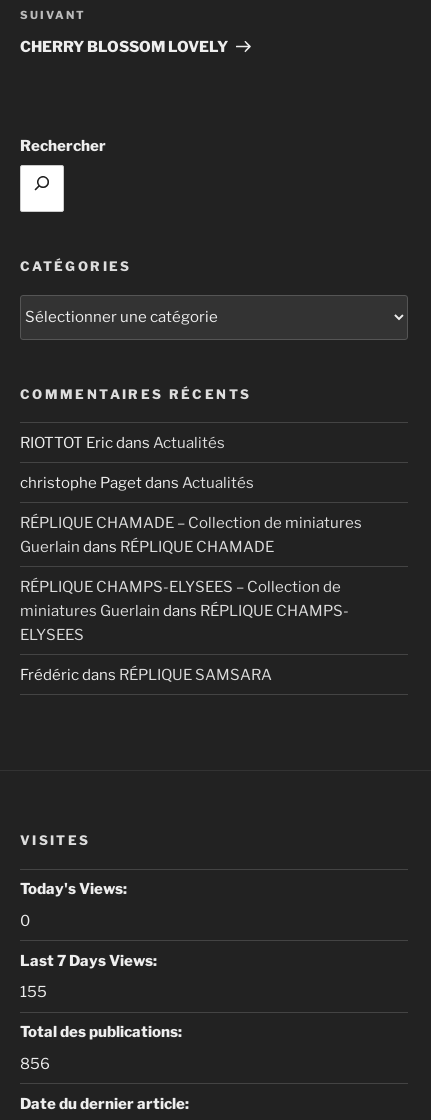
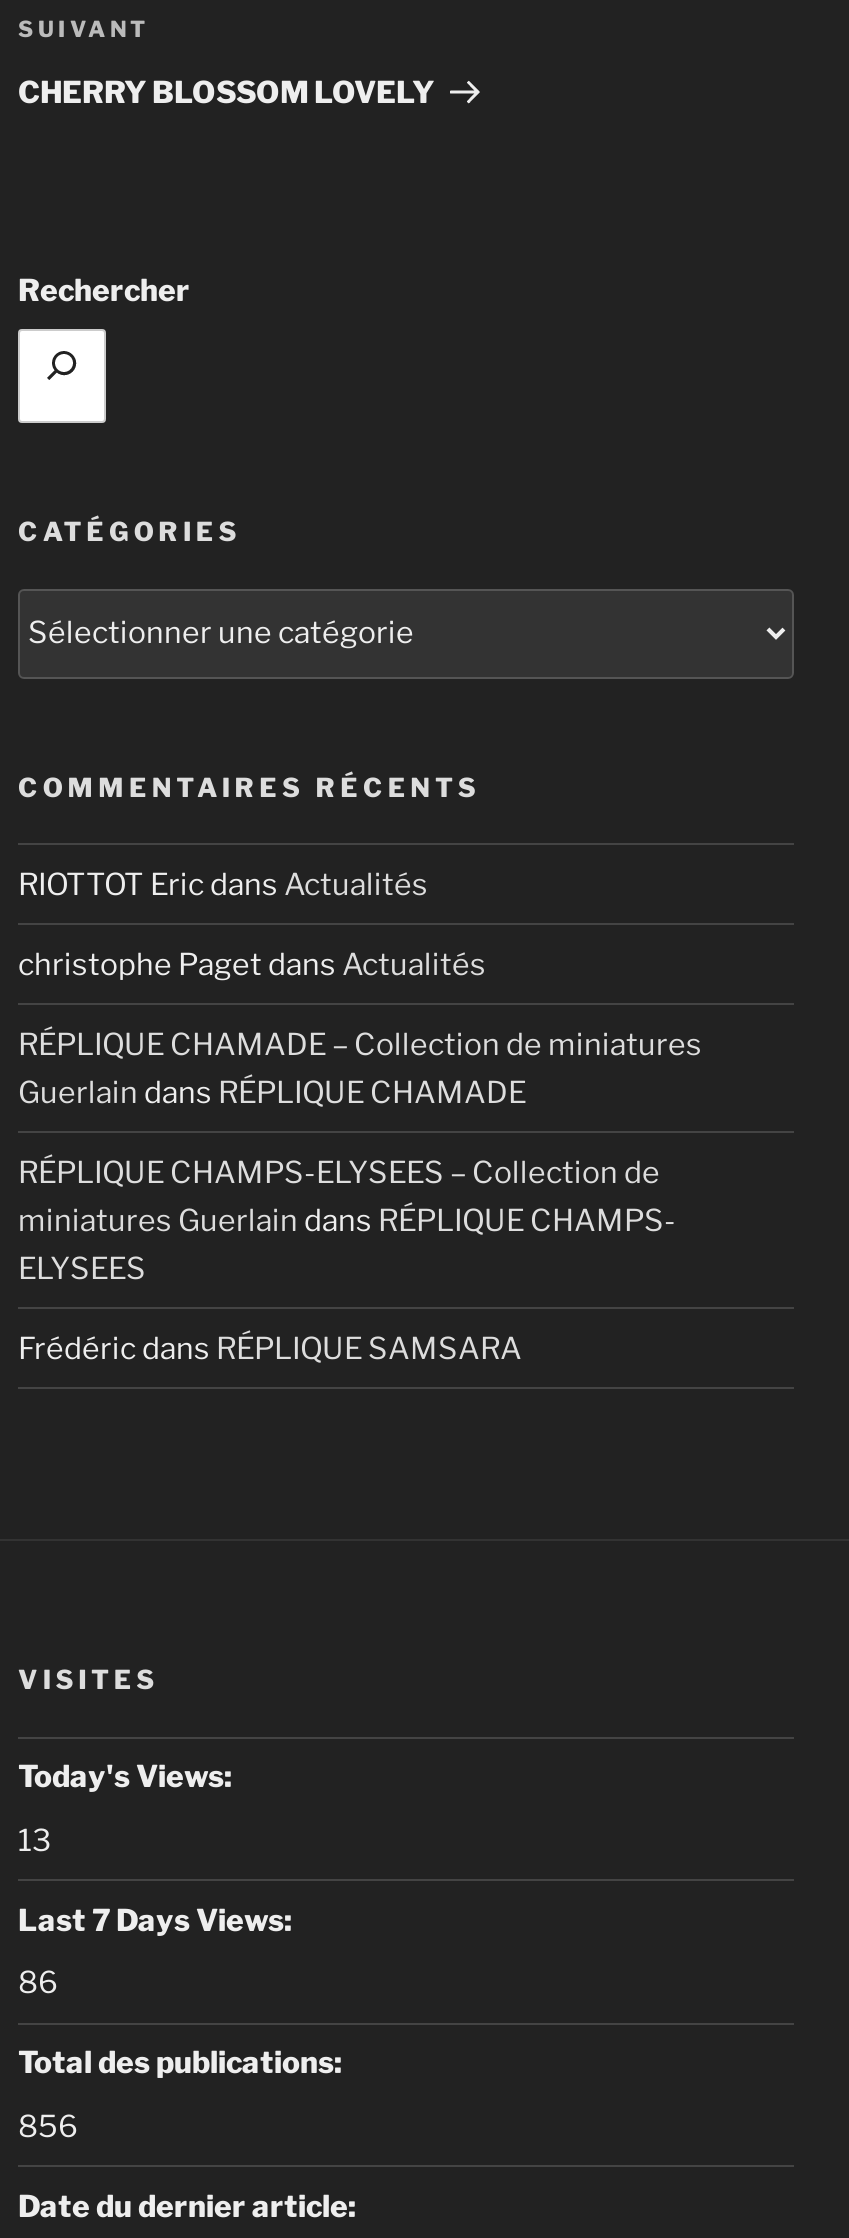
- 0
+ 13

- 155
+ 86
